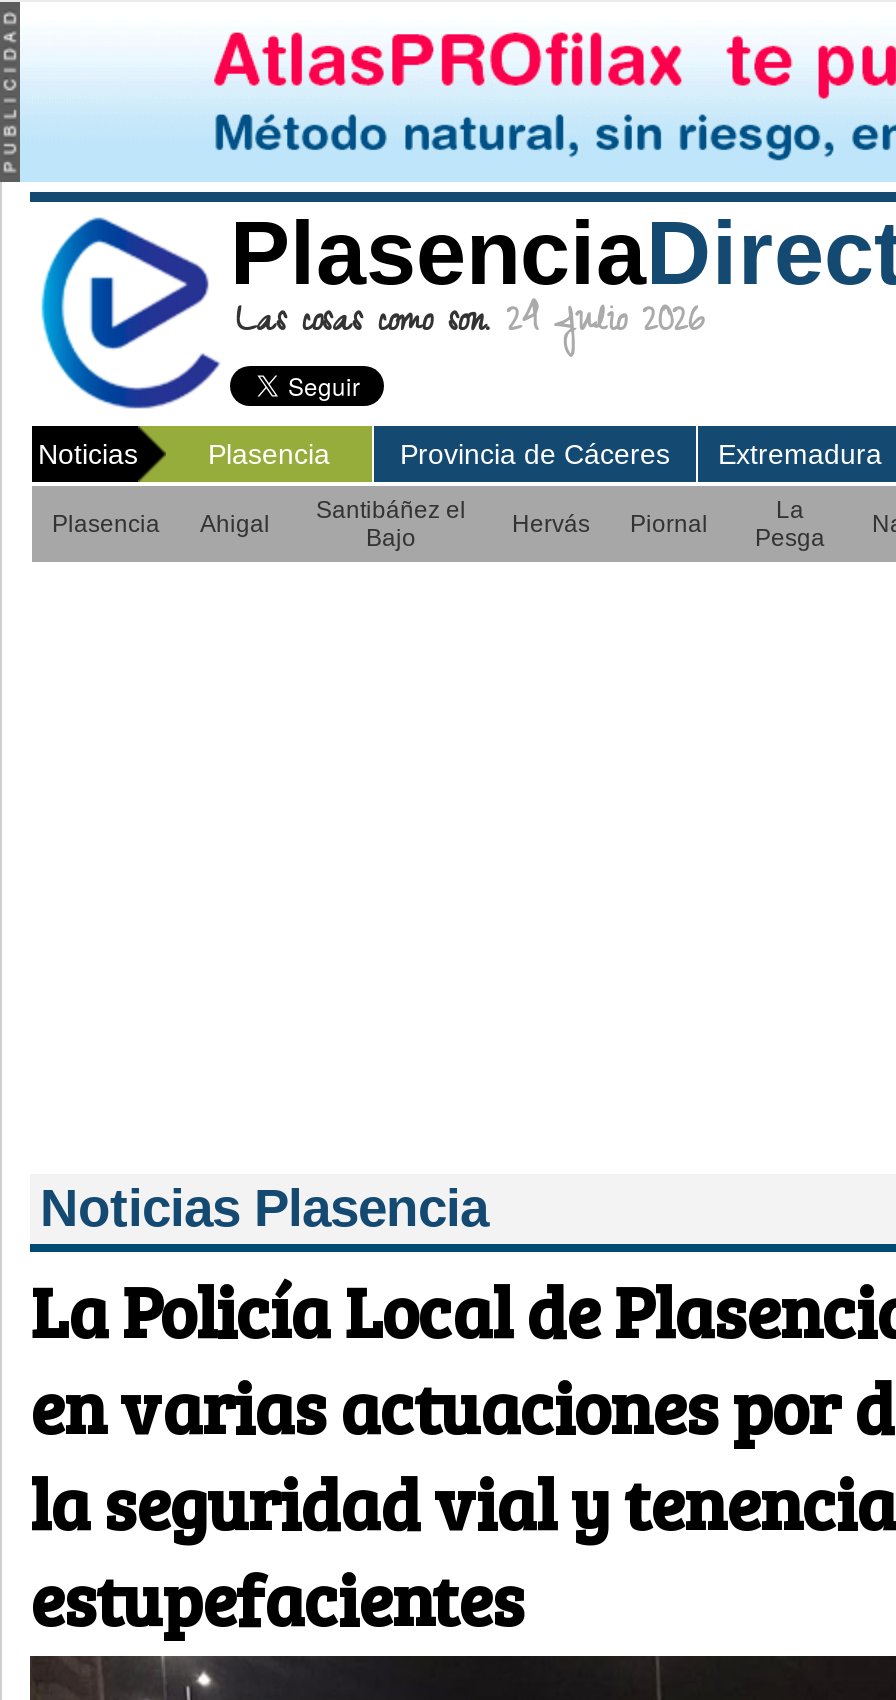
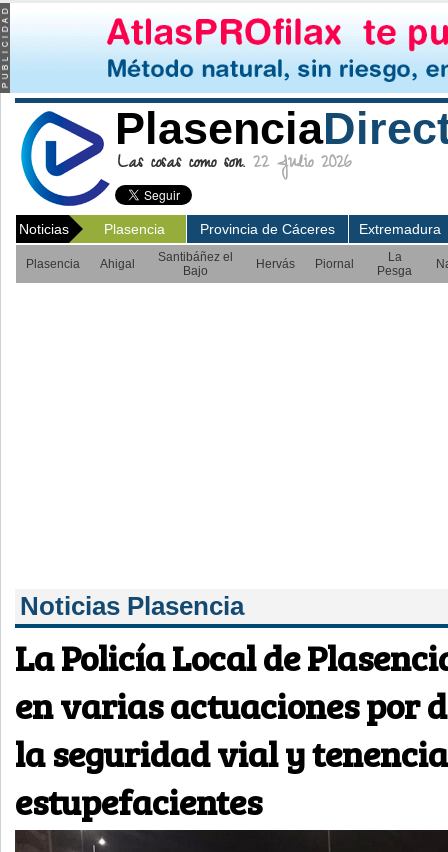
- Las cosas como son. 24 Julio 2026
+ Las cosas como son. 22 Julio 2026
